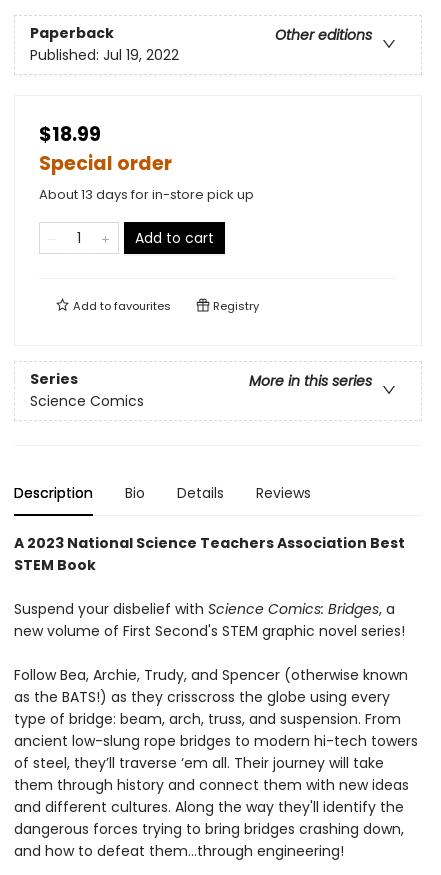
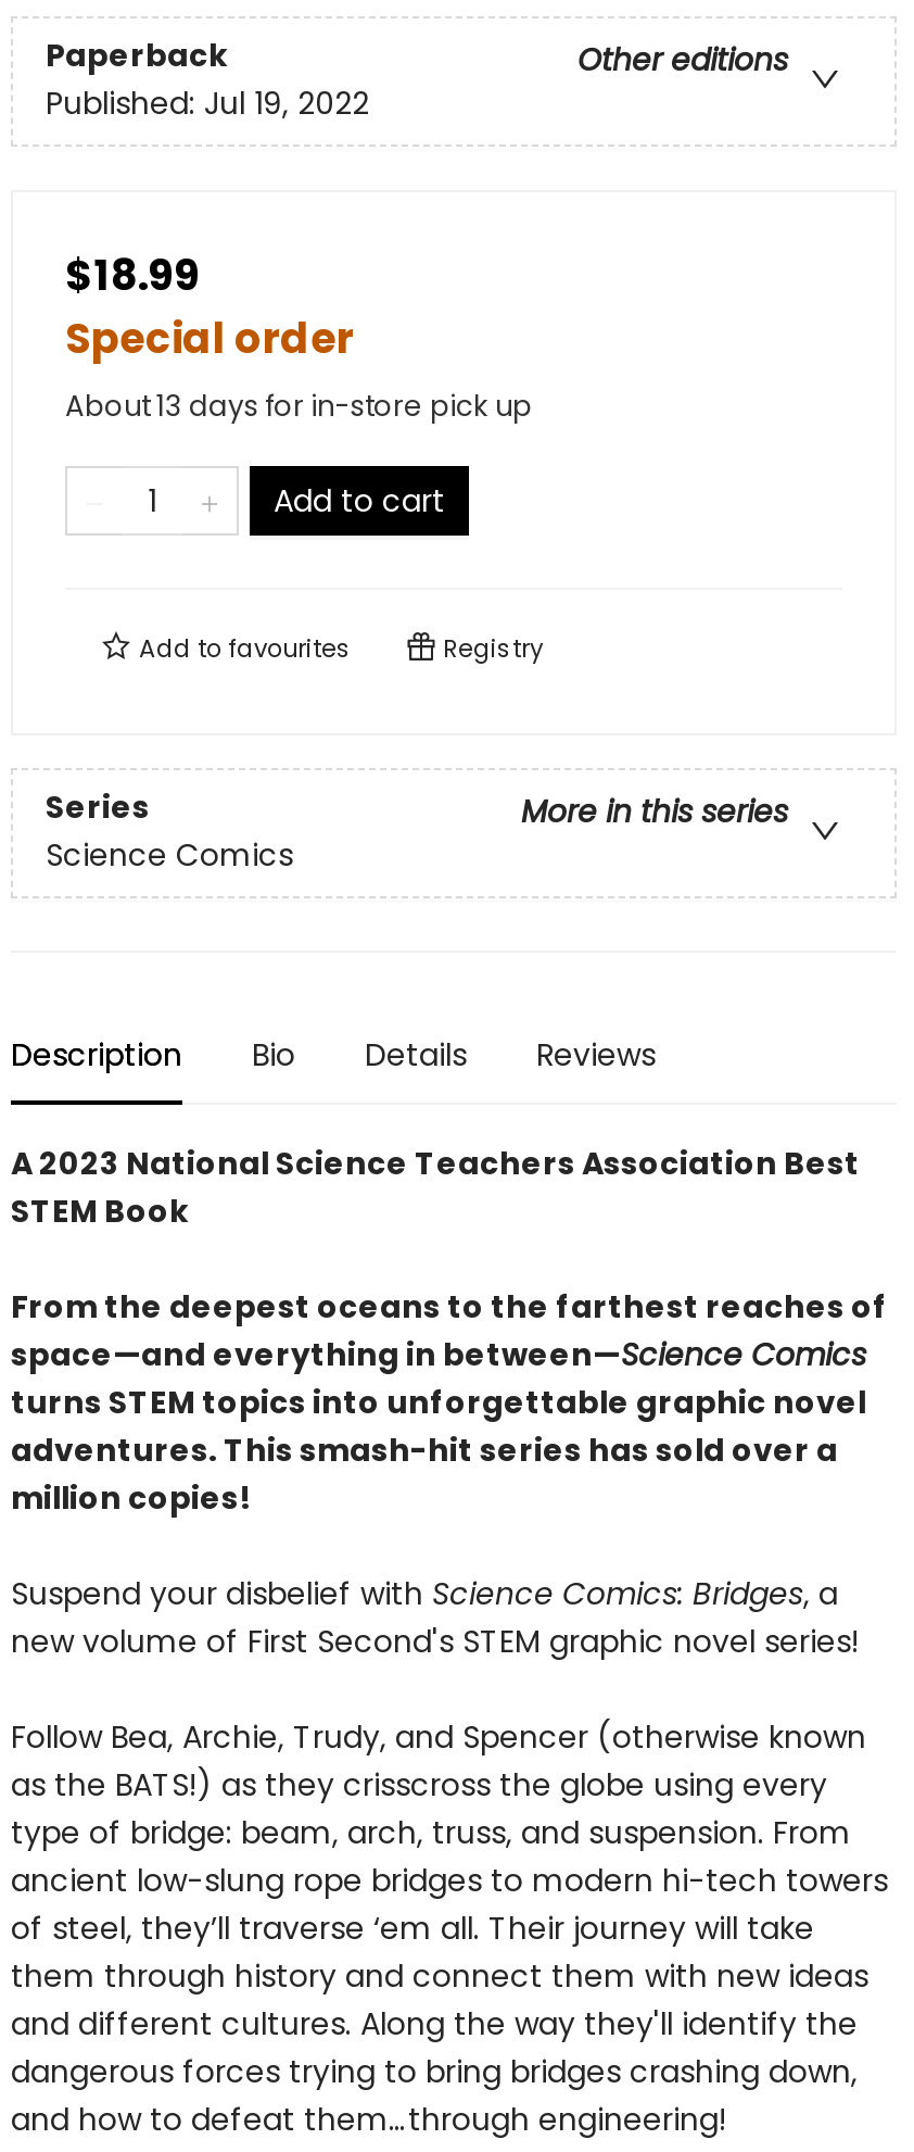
+ From the deepest oceans to the farthest reaches of
+ space—and everything in between—Science Comics
+ turns STEM topics into unforgettable graphic novel
+ adventures. This smash-hit series has sold over a
+ million copies!
